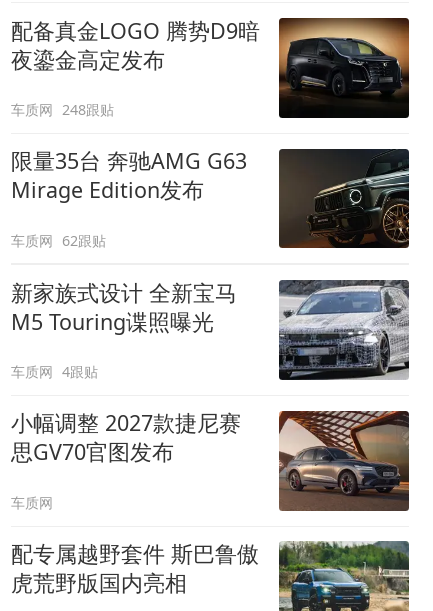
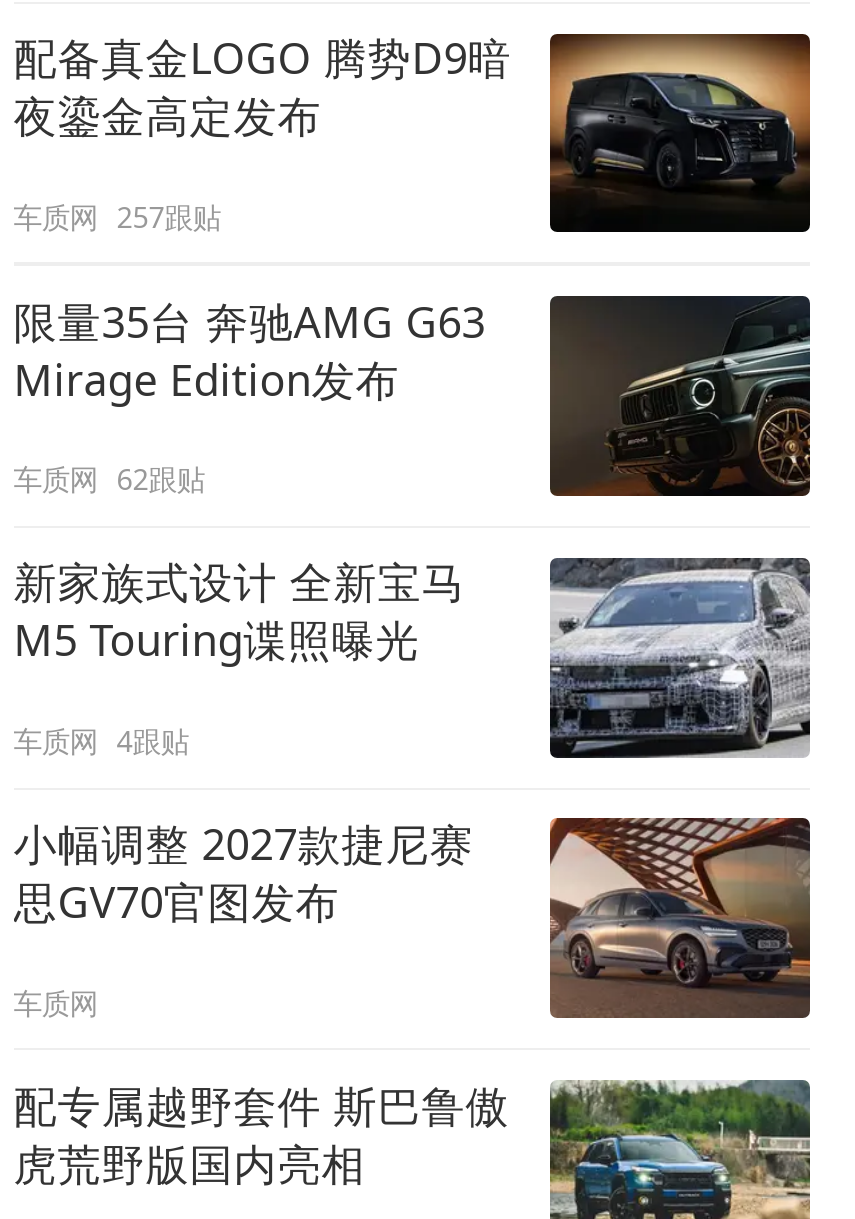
- 车质网 248跟贴
+ 车质网 257跟贴
